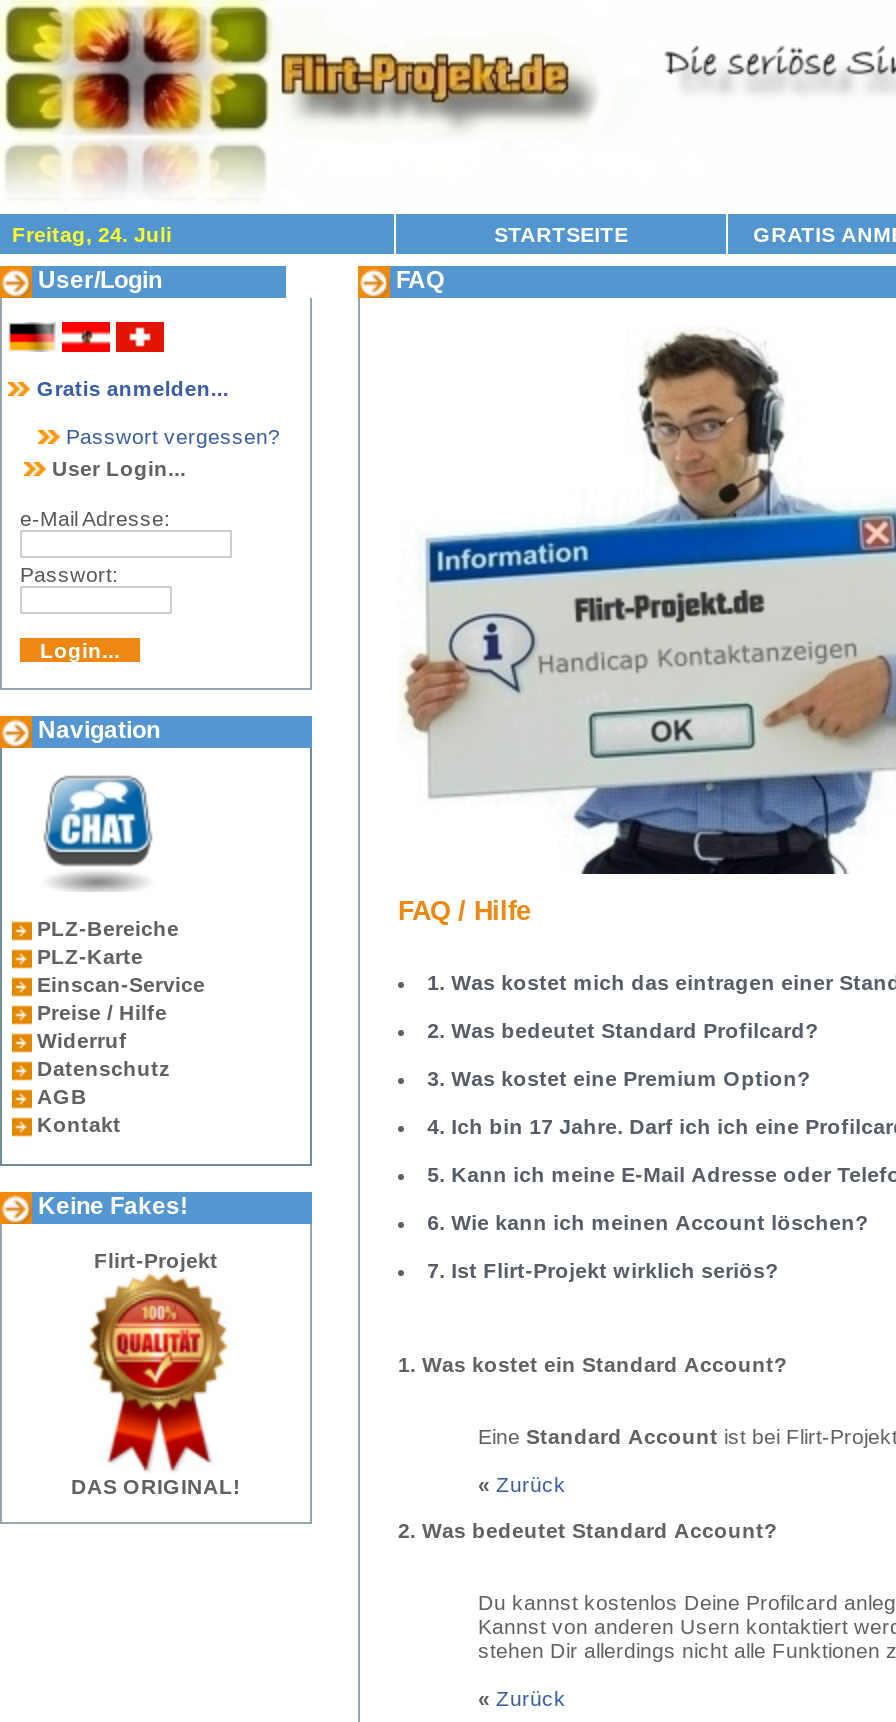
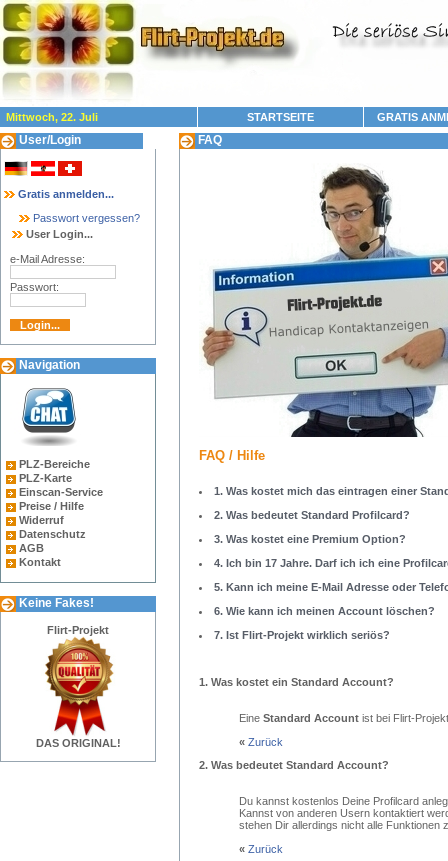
- Freitag, 24. Juli
+ Mittwoch, 22. Juli
